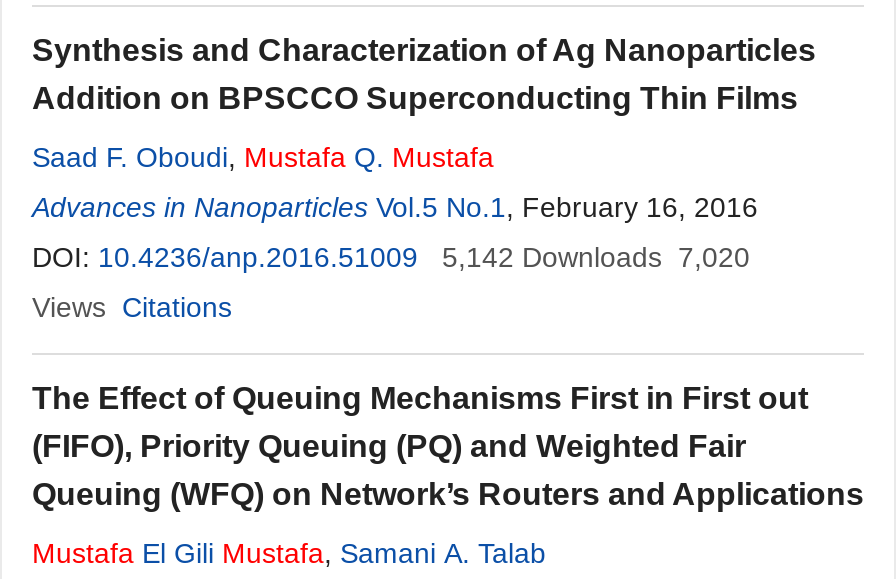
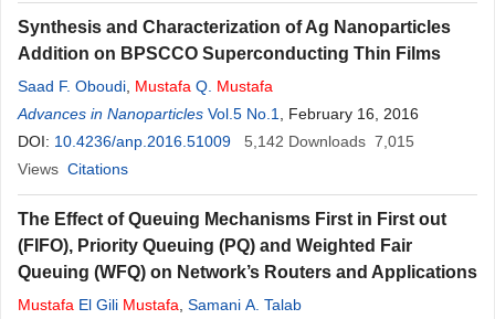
- DOI: 10.4236/anp.2016.51009 5,142 Downloads 7,020
+ DOI: 10.4236/anp.2016.51009 5,142 Downloads 7,015
